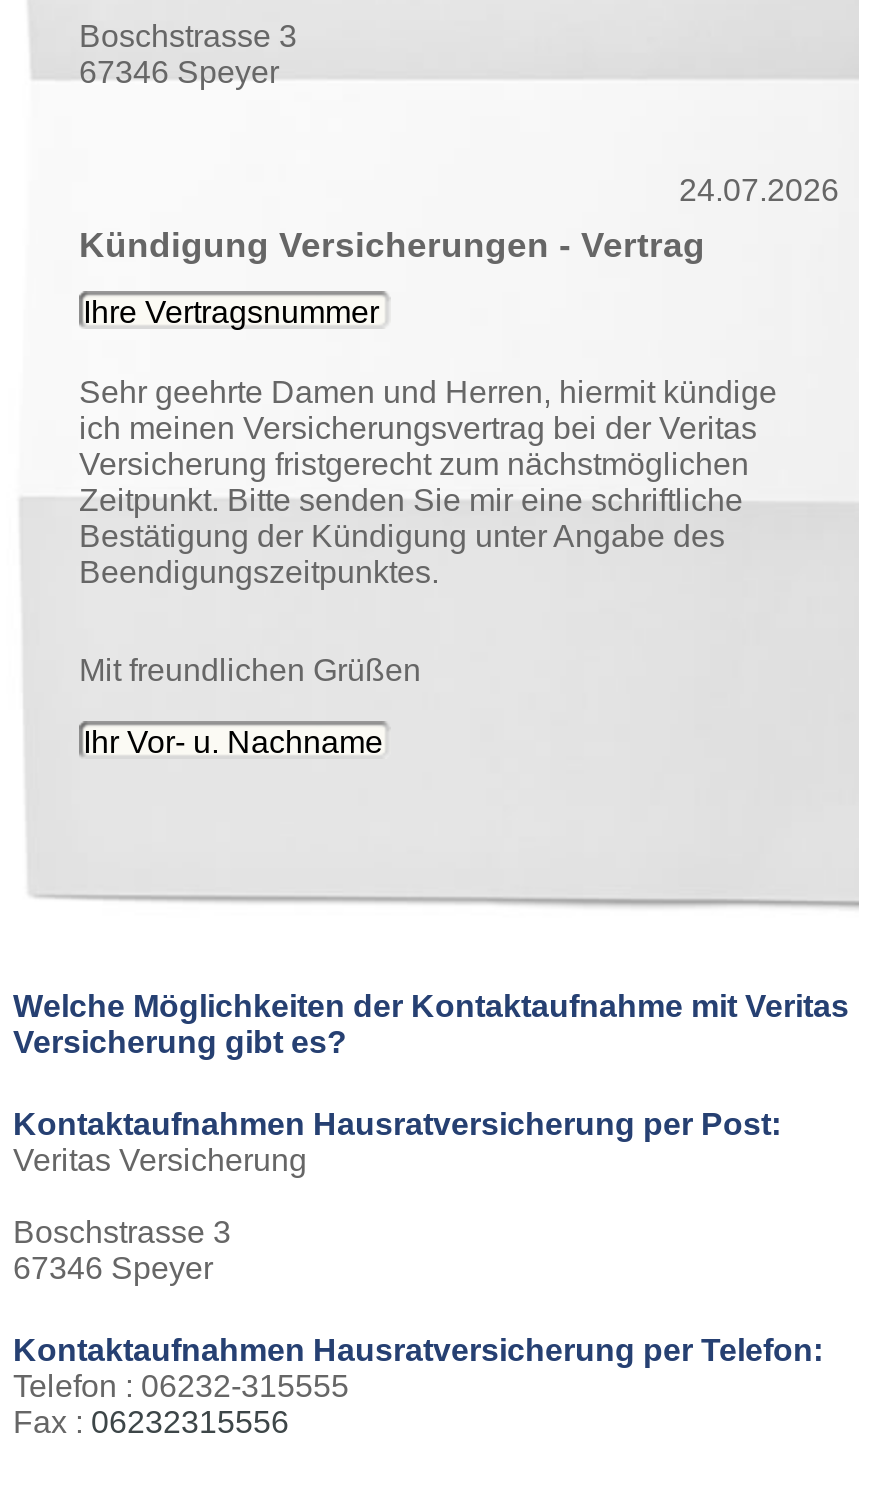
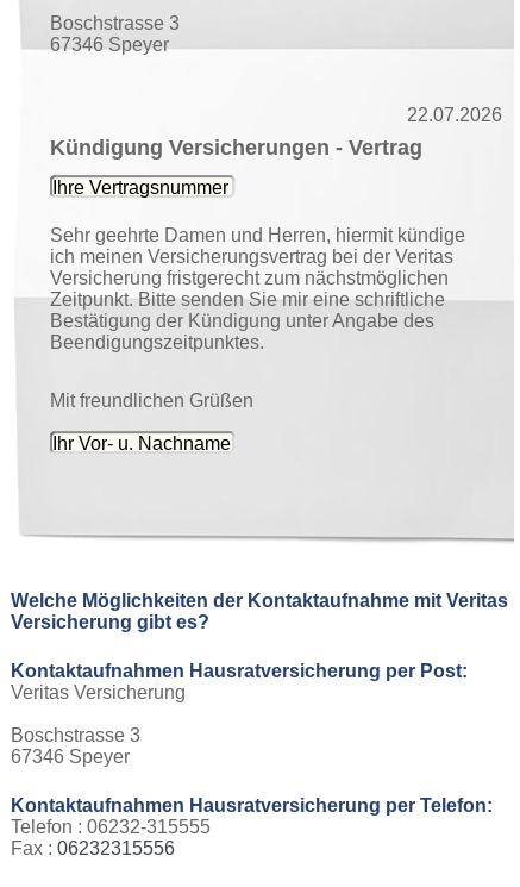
- 24.07.2026
+ 22.07.2026
